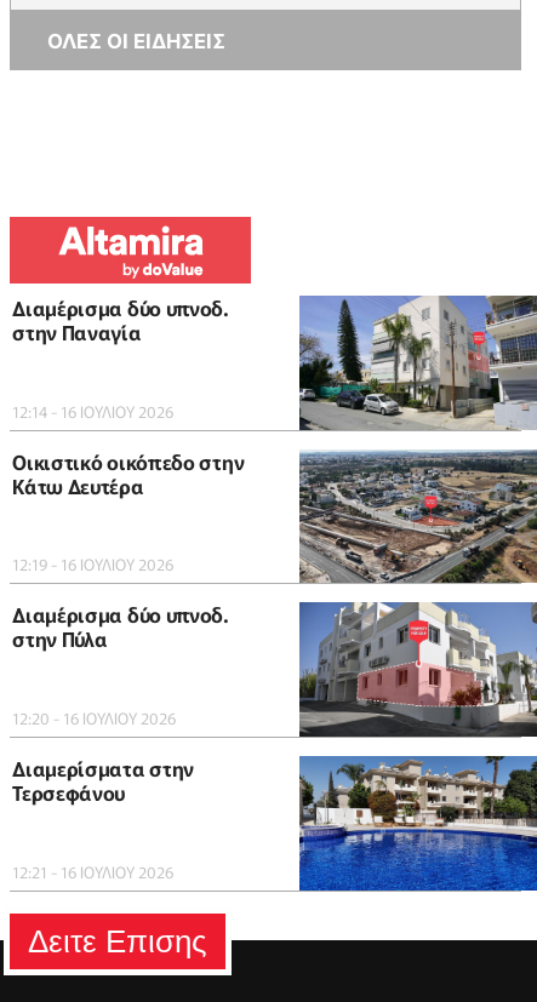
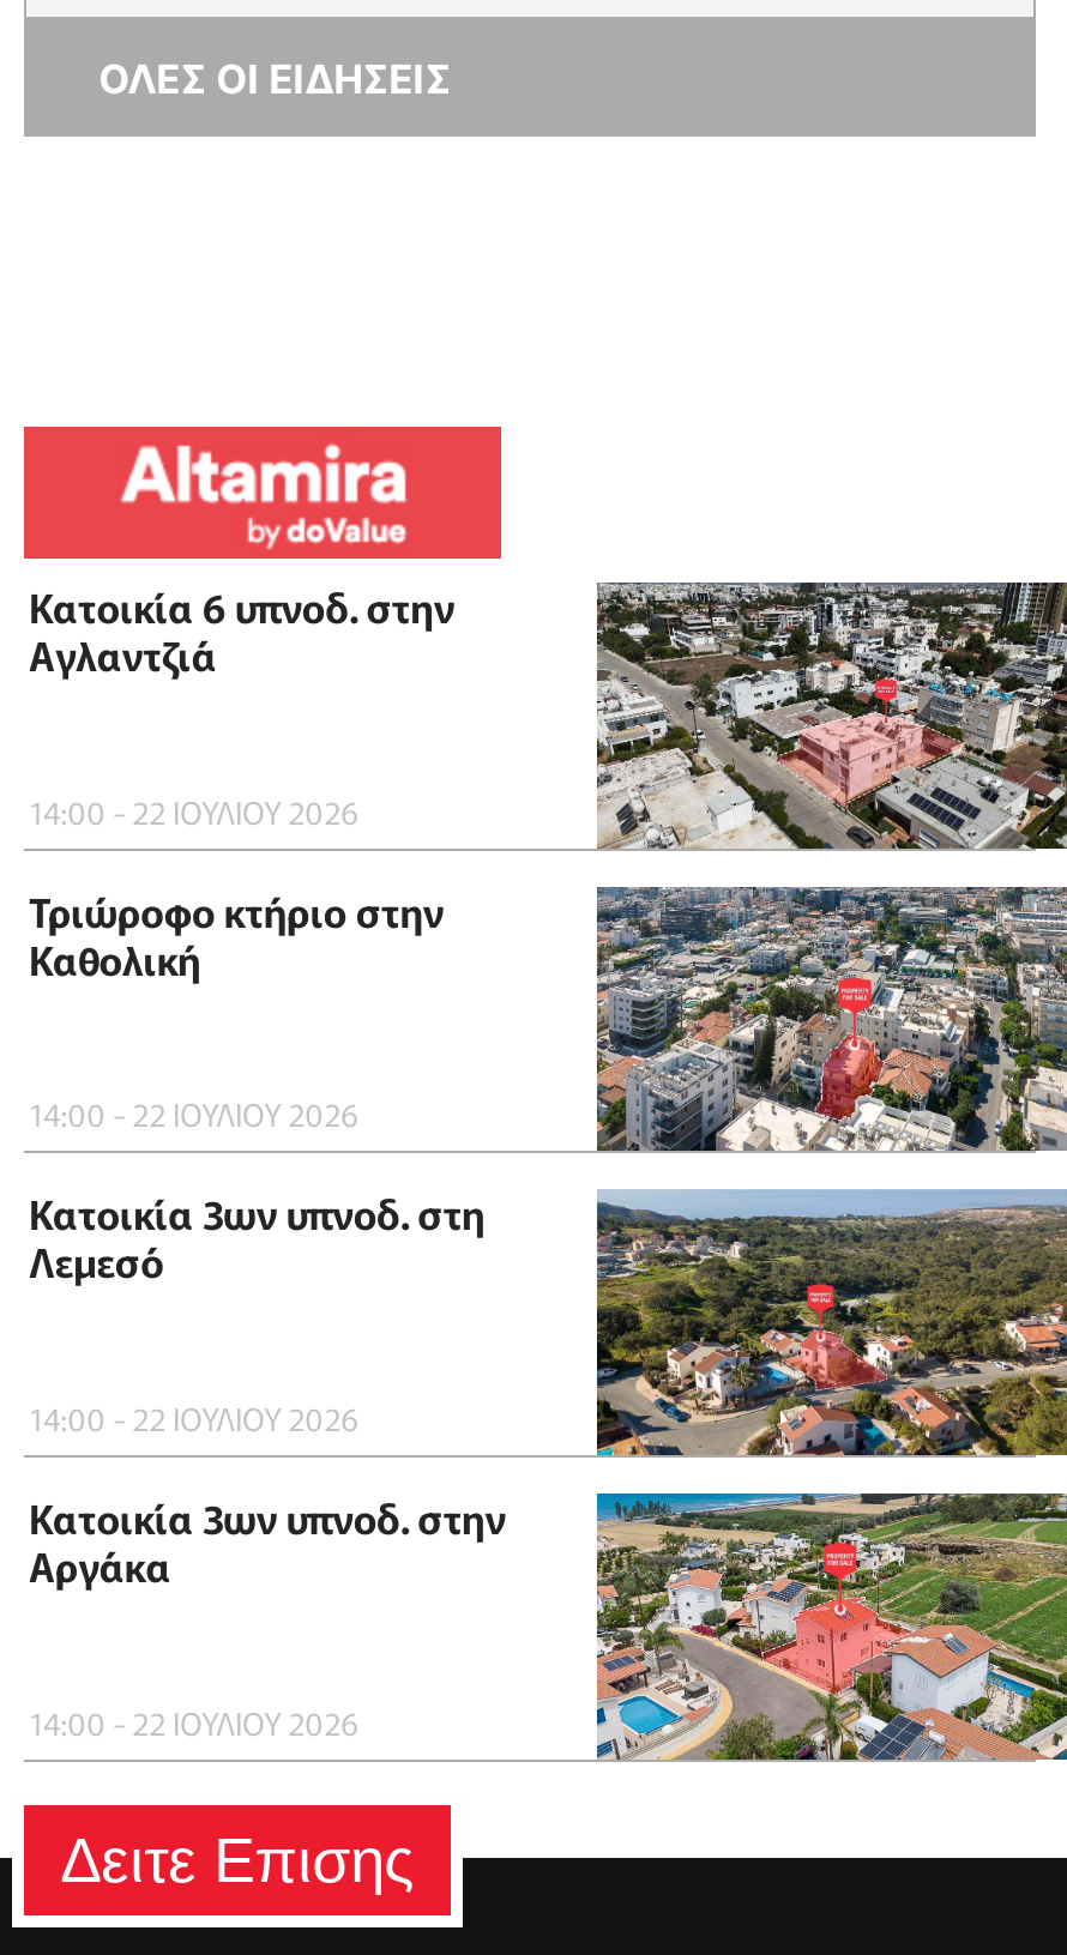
- Διαμέρισμα δύο υπνοδ.
- στην Παναγία
+ Κατοικία 6 υπνοδ. στην
+ Αγλαντζιά

- [image]
+ [image]

- 12:14 - 16 ΙΟΥΛΙΟΥ 2026
+ 14:00 - 22 ΙΟΥΛΙΟΥ 2026

- Οικιστικό οικόπεδο στην
- Κάτω Δευτέρα
+ Τριώροφο κτήριο στην
+ Καθολική

- [image]
+ [image]

- 12:19 - 16 ΙΟΥΛΙΟΥ 2026
+ 14:00 - 22 ΙΟΥΛΙΟΥ 2026

- Διαμέρισμα δύο υπνοδ.
- στην Πύλα
+ Κατοικία 3ων υπνοδ. στη
+ Λεμεσό

- [image]
+ [image]

- 12:20 - 16 ΙΟΥΛΙΟΥ 2026
+ 14:00 - 22 ΙΟΥΛΙΟΥ 2026

- Διαμερίσματα στην
- Τερσεφάνου
+ Κατοικία 3ων υπνοδ. στην
+ Αργάκα

- [image]
+ [image]

- 12:21 - 16 ΙΟΥΛΙΟΥ 2026
+ 14:00 - 22 ΙΟΥΛΙΟΥ 2026
